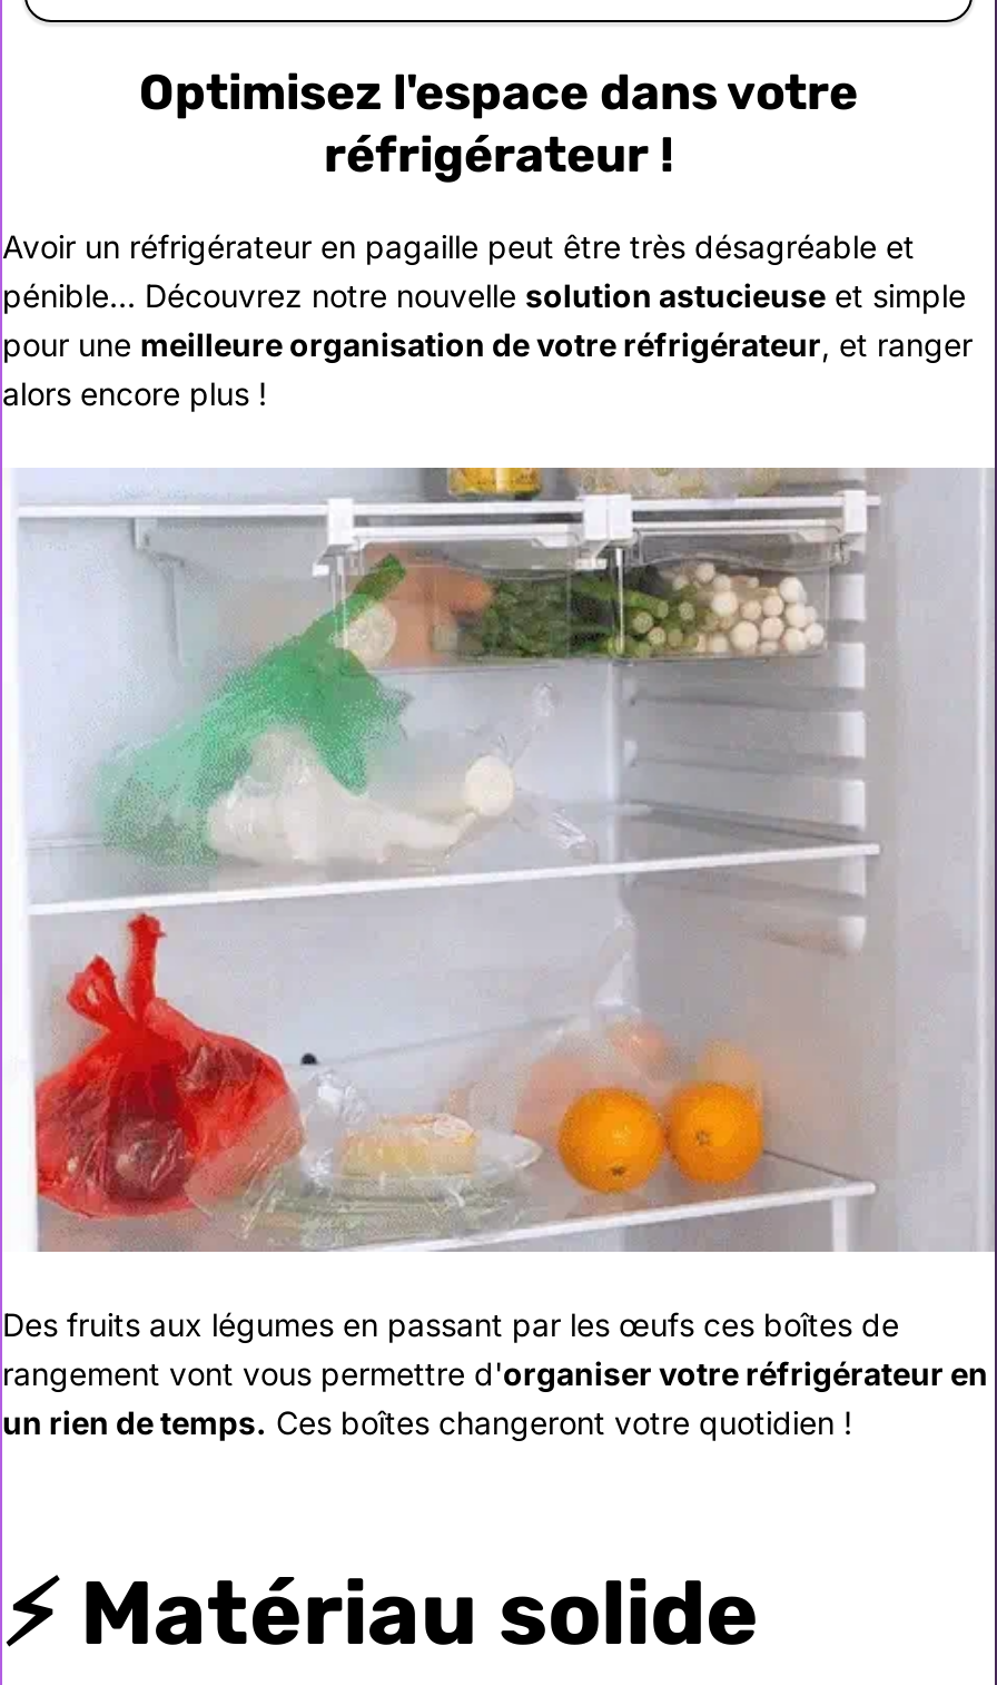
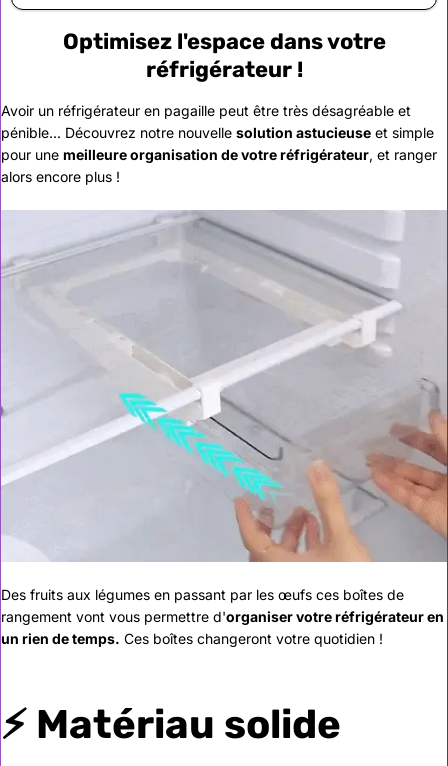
- [image]
+ [image]
